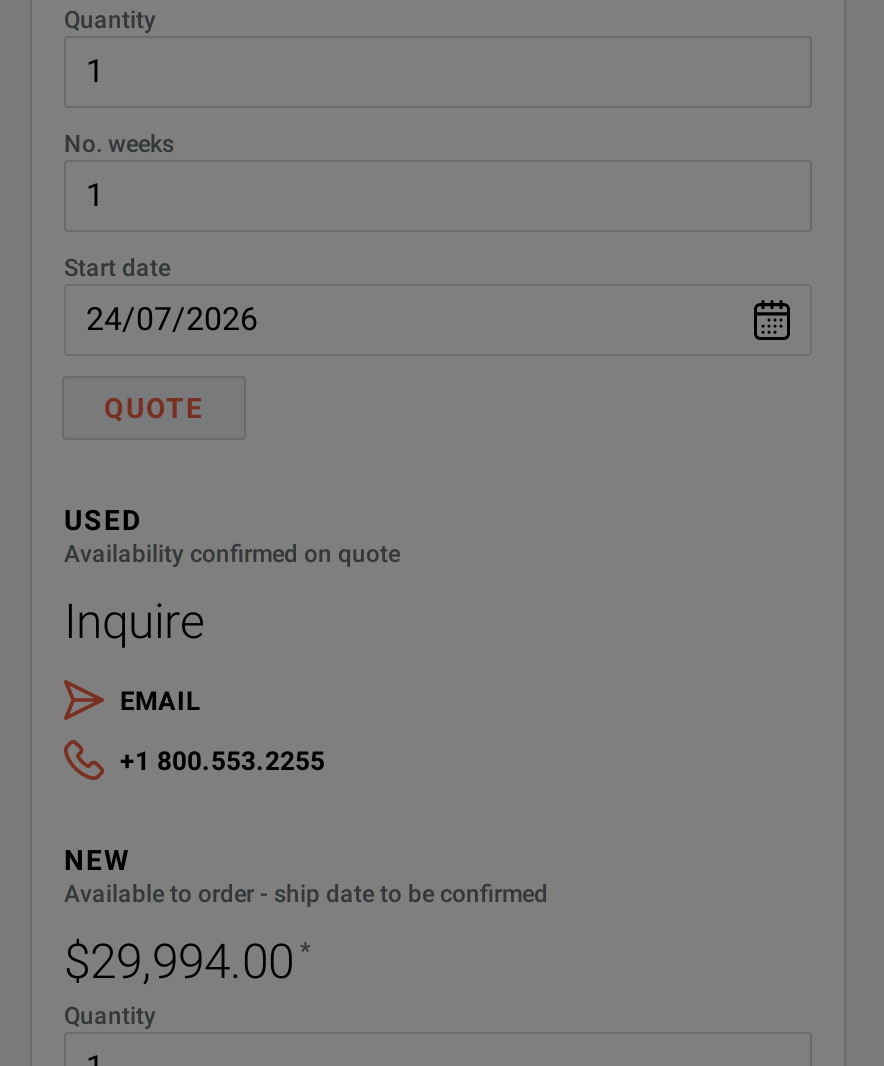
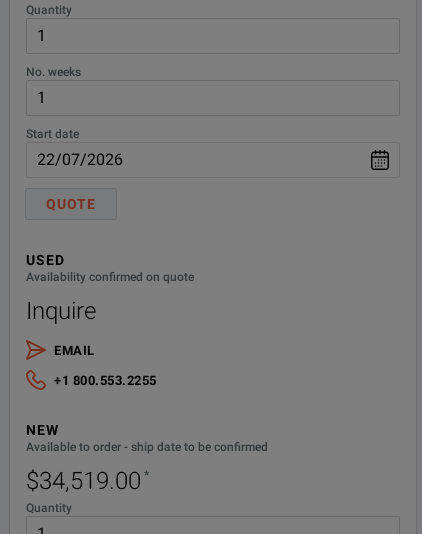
- $29,994.00 *
+ $34,519.00 *
